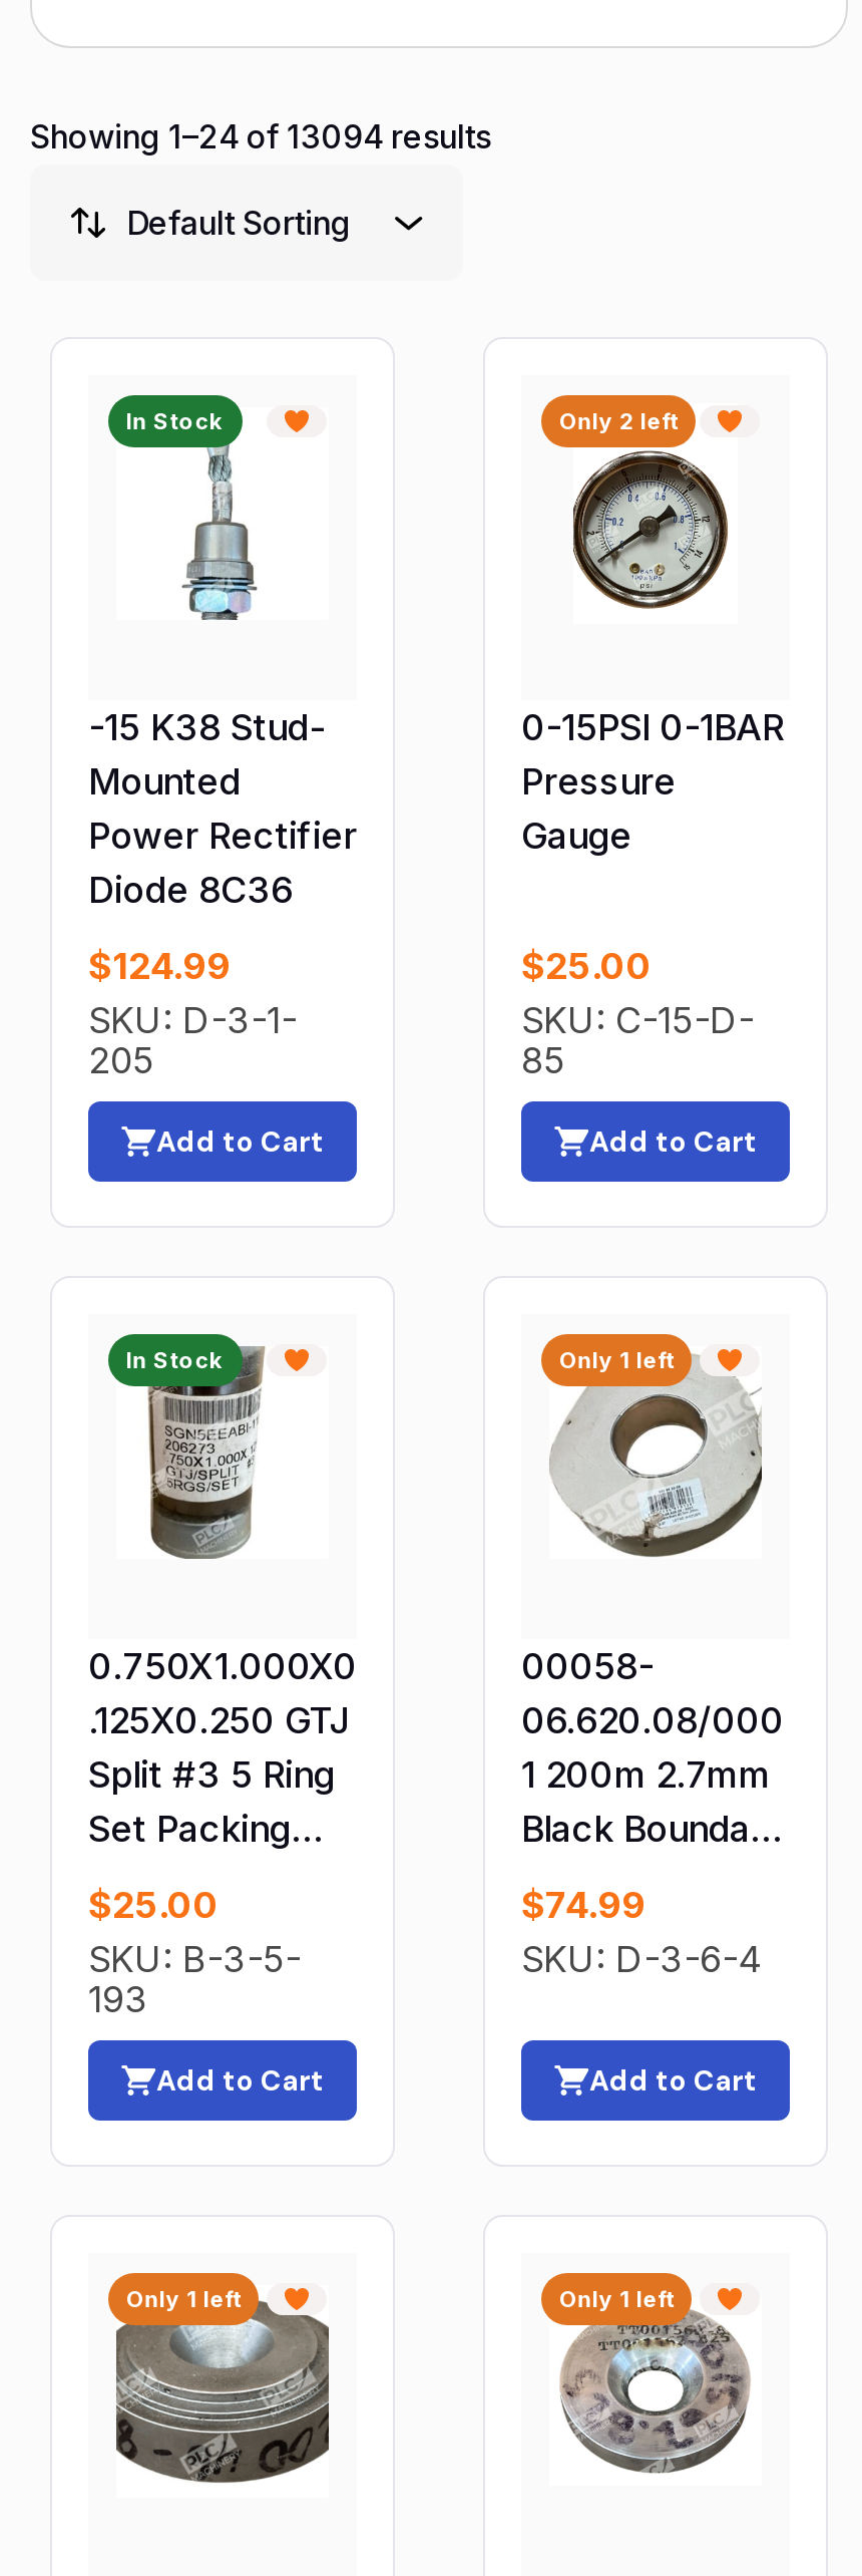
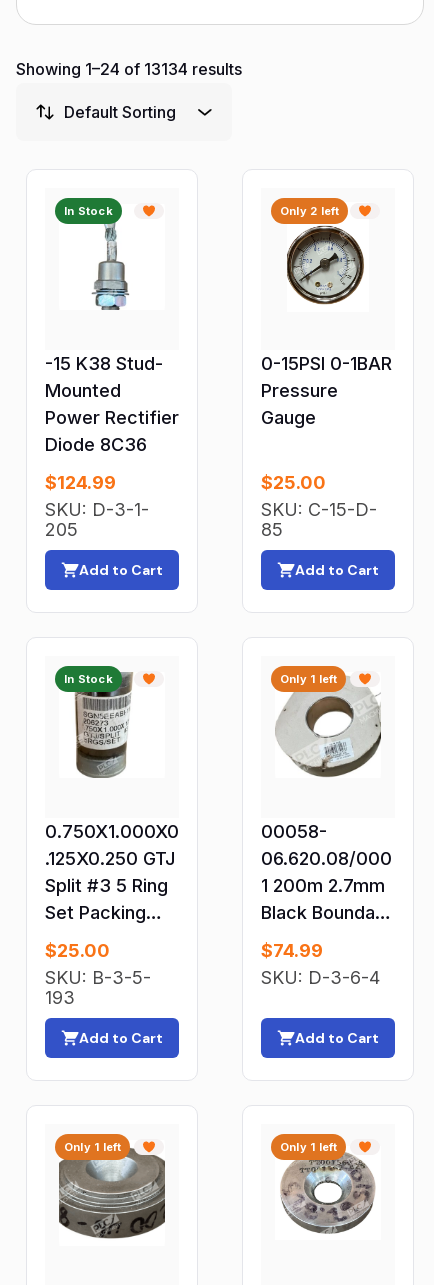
- Showing 1–24 of 13094 results
+ Showing 1–24 of 13134 results
